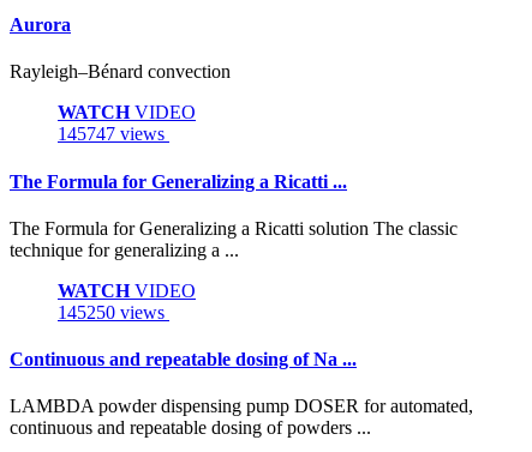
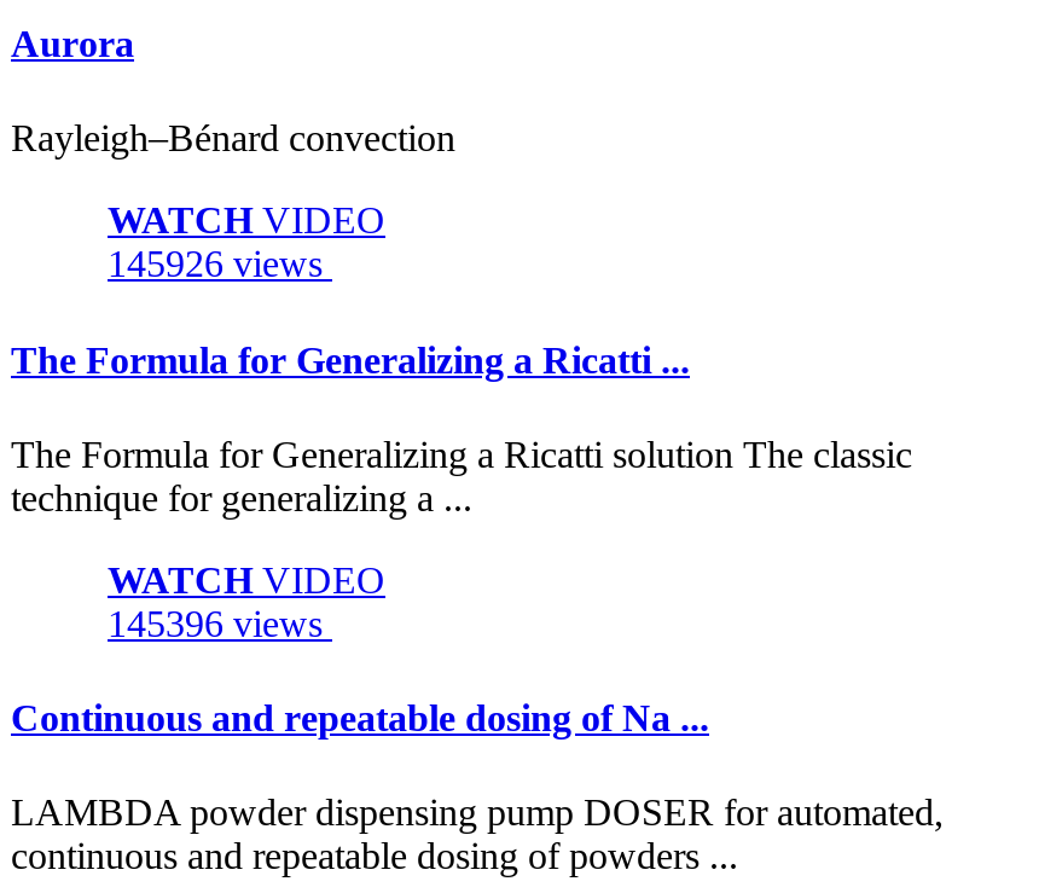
- 145747 views
+ 145926 views

- 145250 views
+ 145396 views
